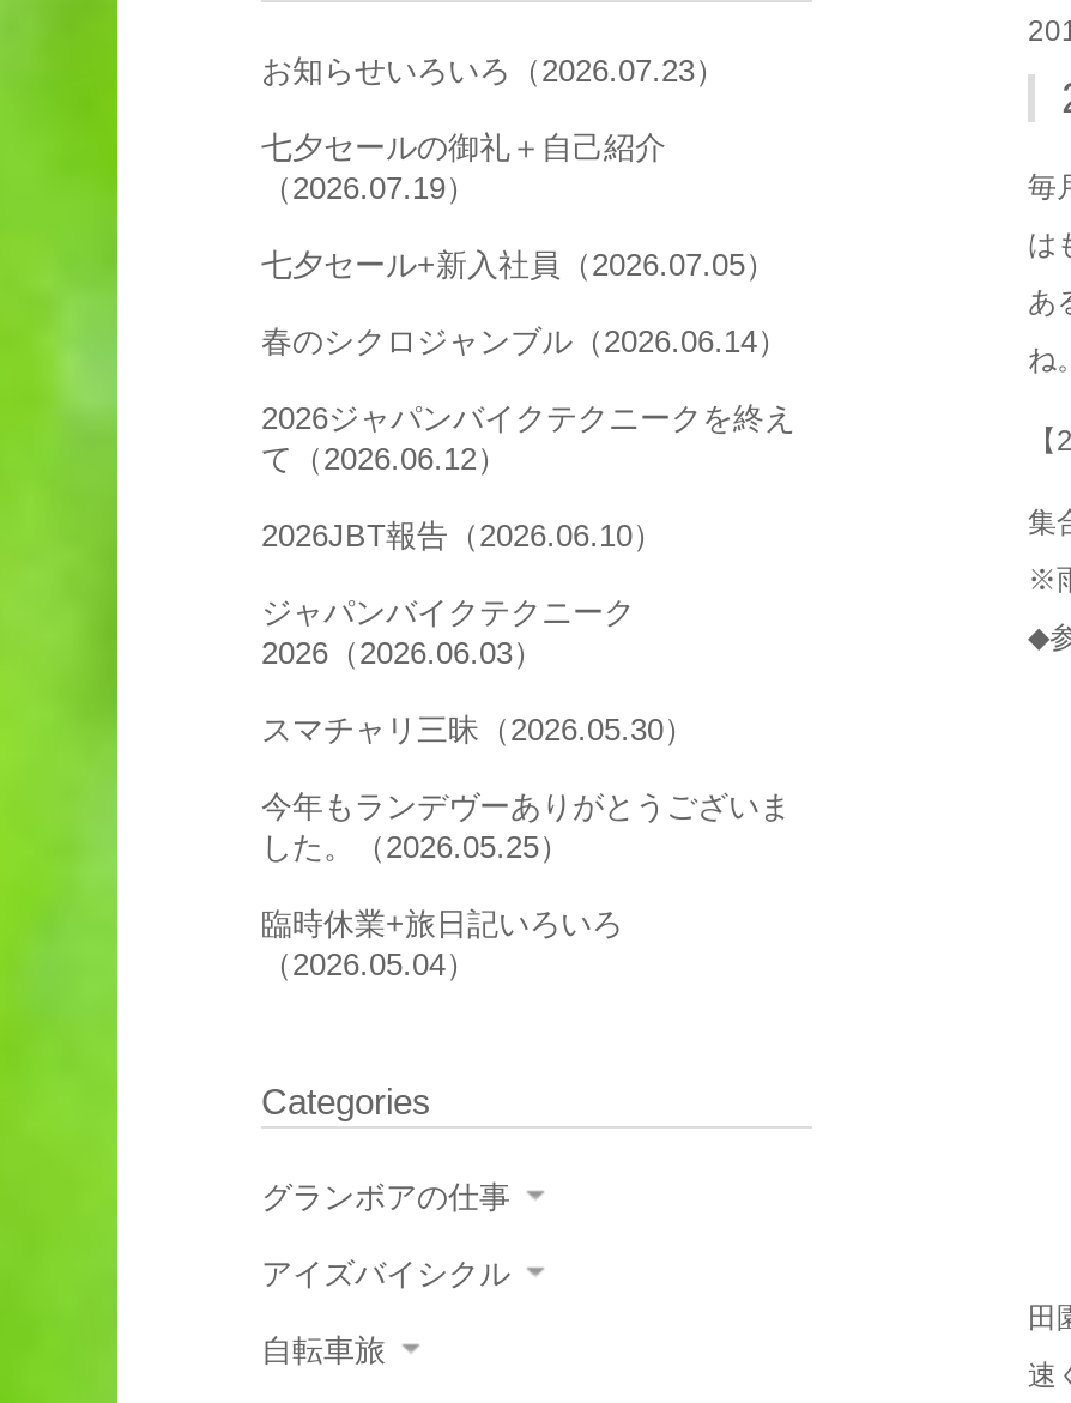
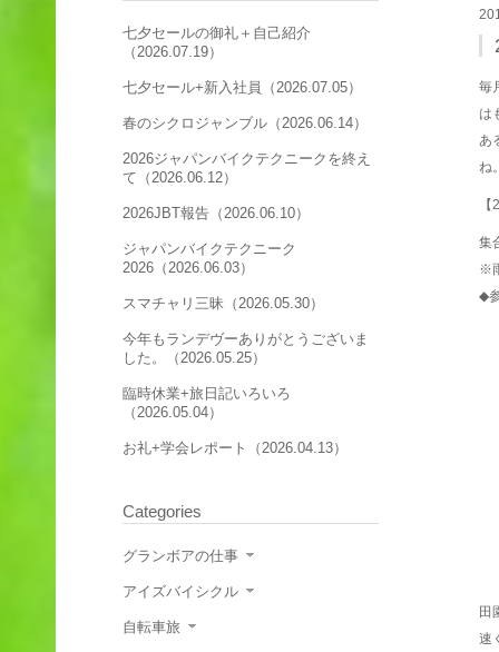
- お知らせいろいろ（2026.07.23）

moved up: 七夕セールの御礼＋自己紹介 | （2026.07.19） | 七夕セール+新入社員（2026.07.05） | ... | 臨時休業+旅日記いろいろ | （2026.05.04）

+ お礼+学会レポート（2026.04.13）
